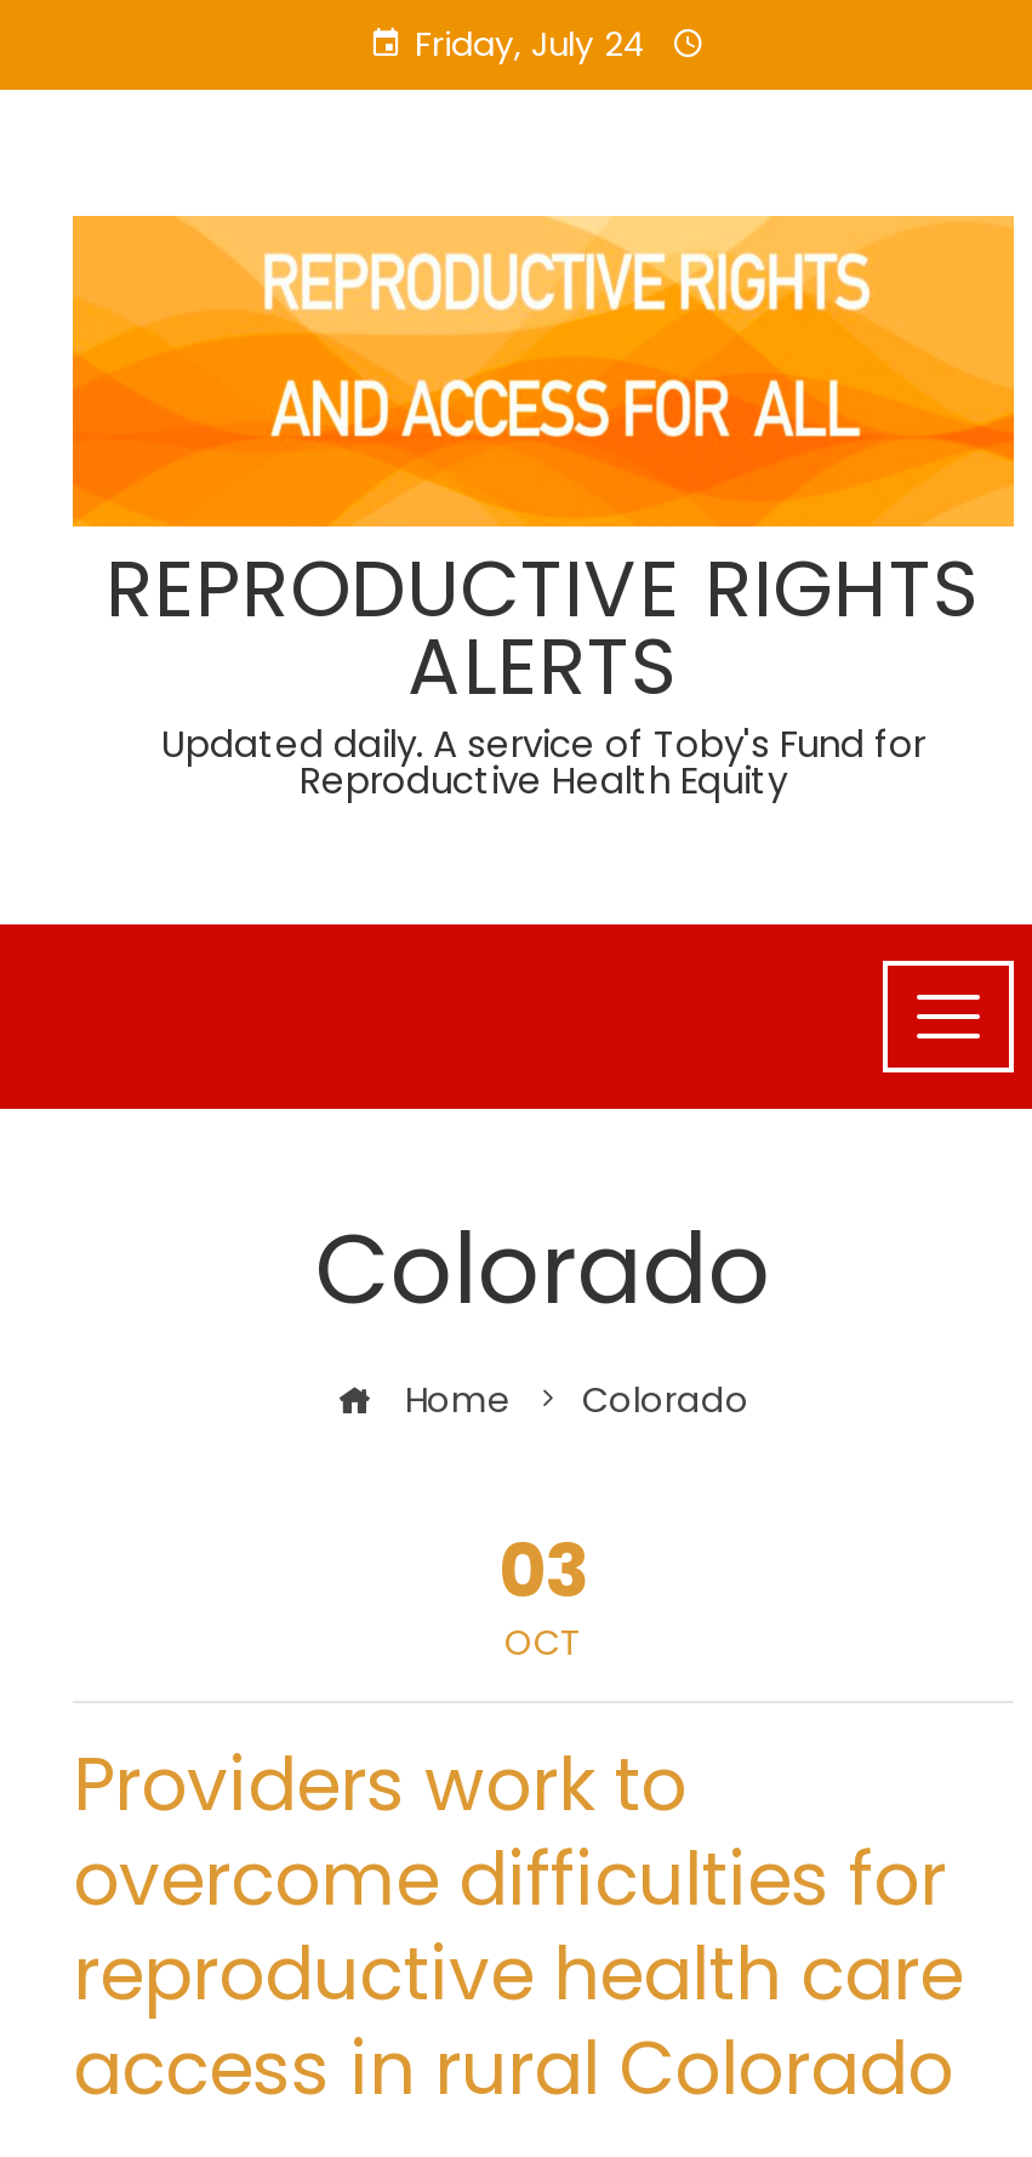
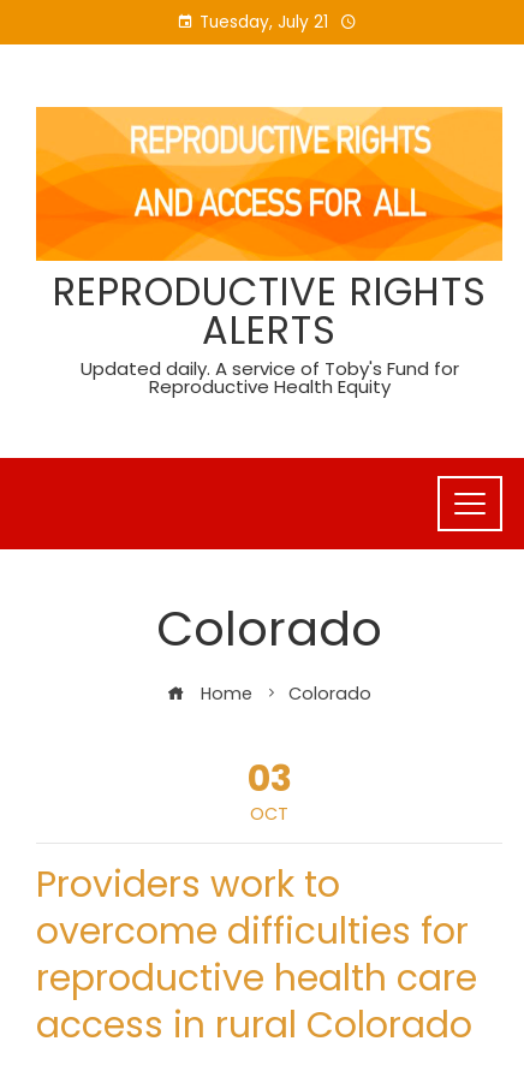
- Friday, July 24
+ Tuesday, July 21
